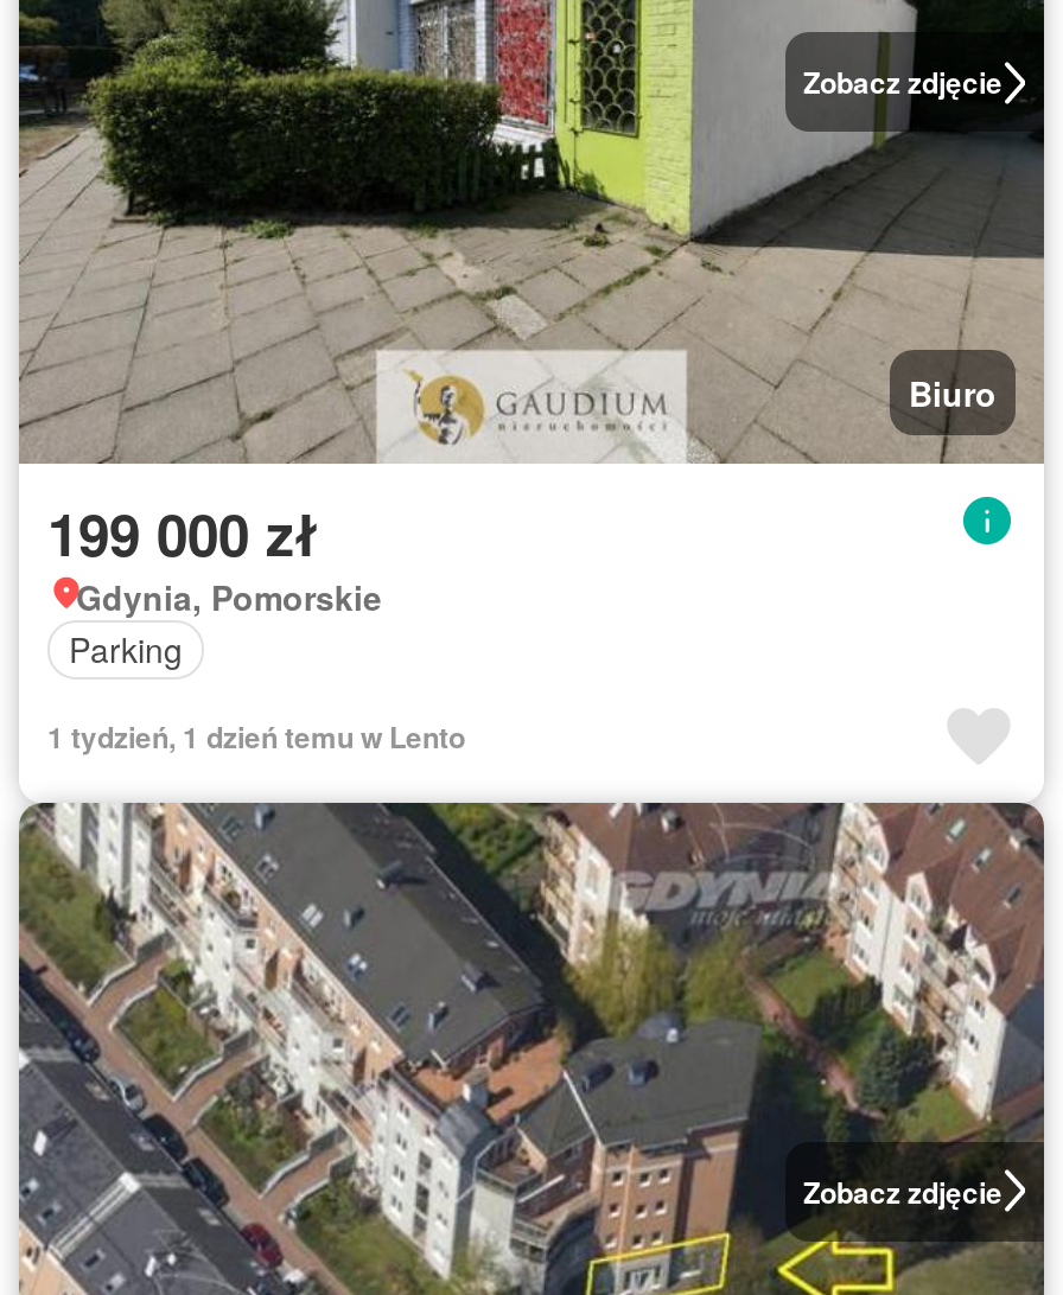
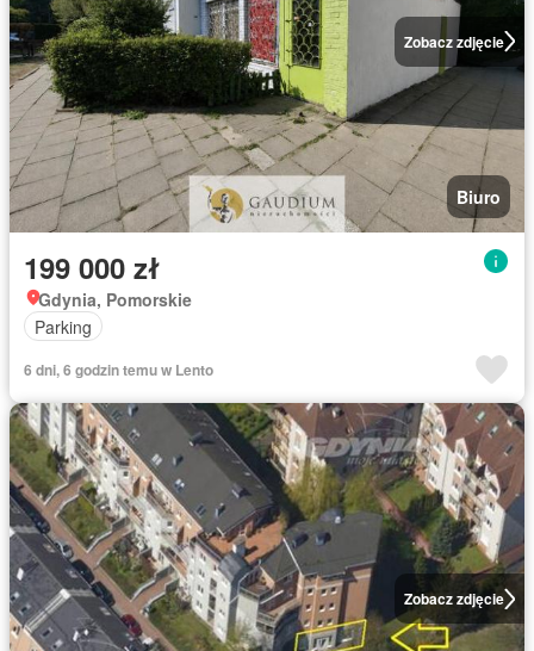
- 1 tydzień, 1 dzień temu w Lento
+ 6 dni, 6 godzin temu w Lento
